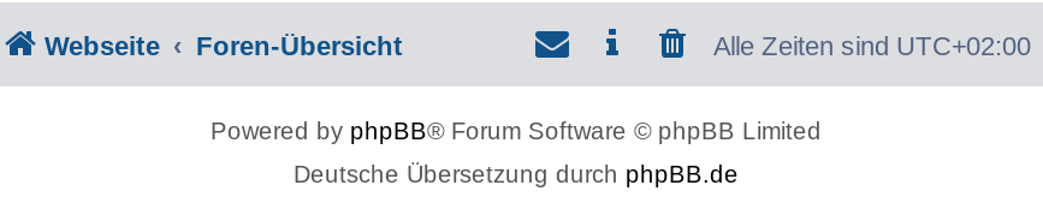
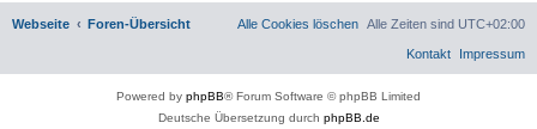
+ Alle Cookies löschen
+ Impressum
+ Kontakt
